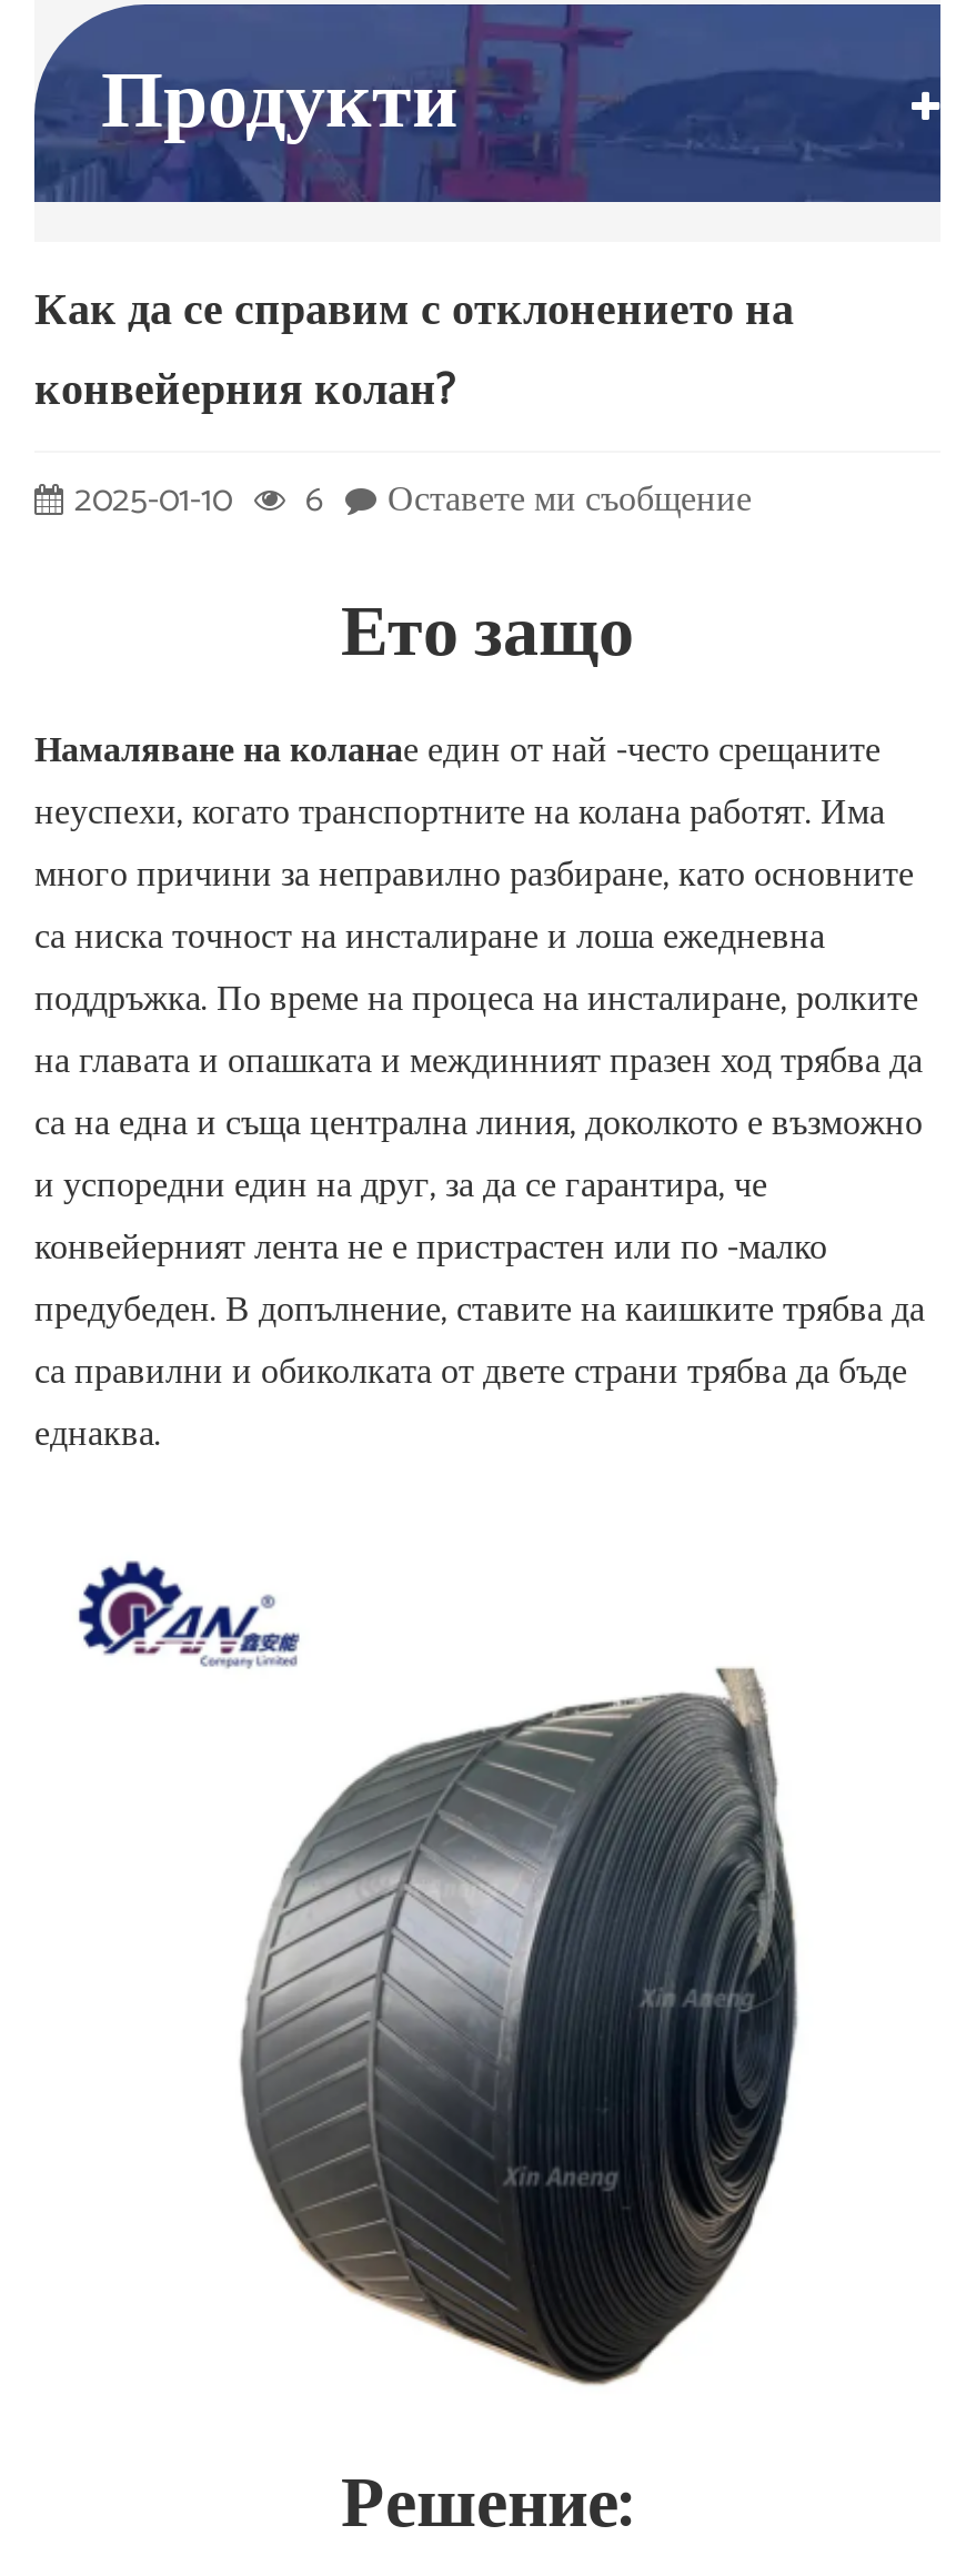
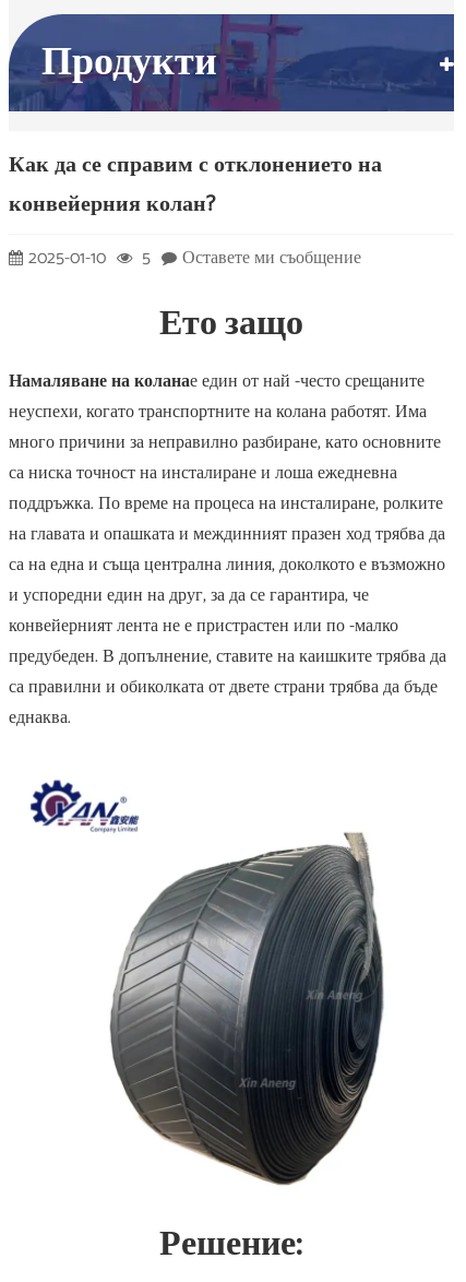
- 2025-01-10 6 Оставете ми съобщение
+ 2025-01-10 5 Оставете ми съобщение
